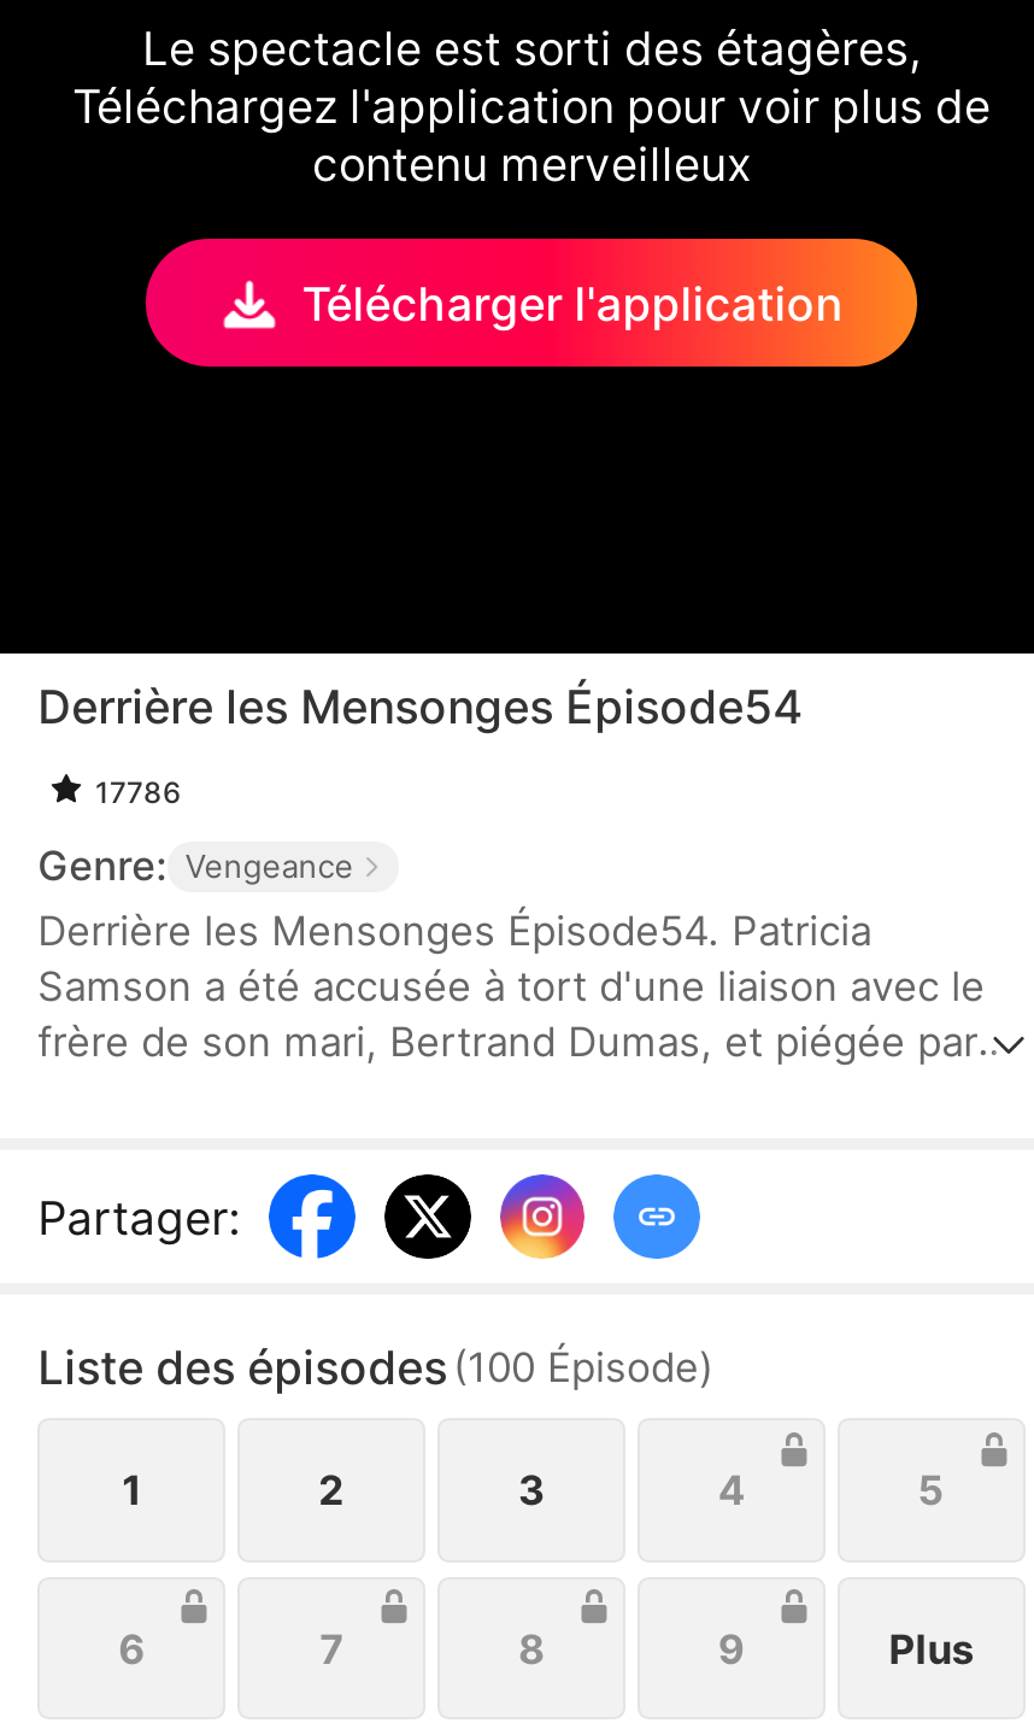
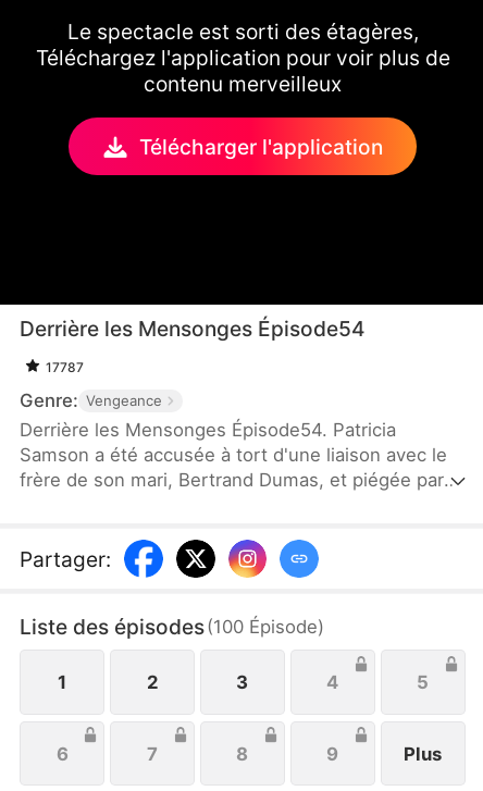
- 17786
+ 17787
